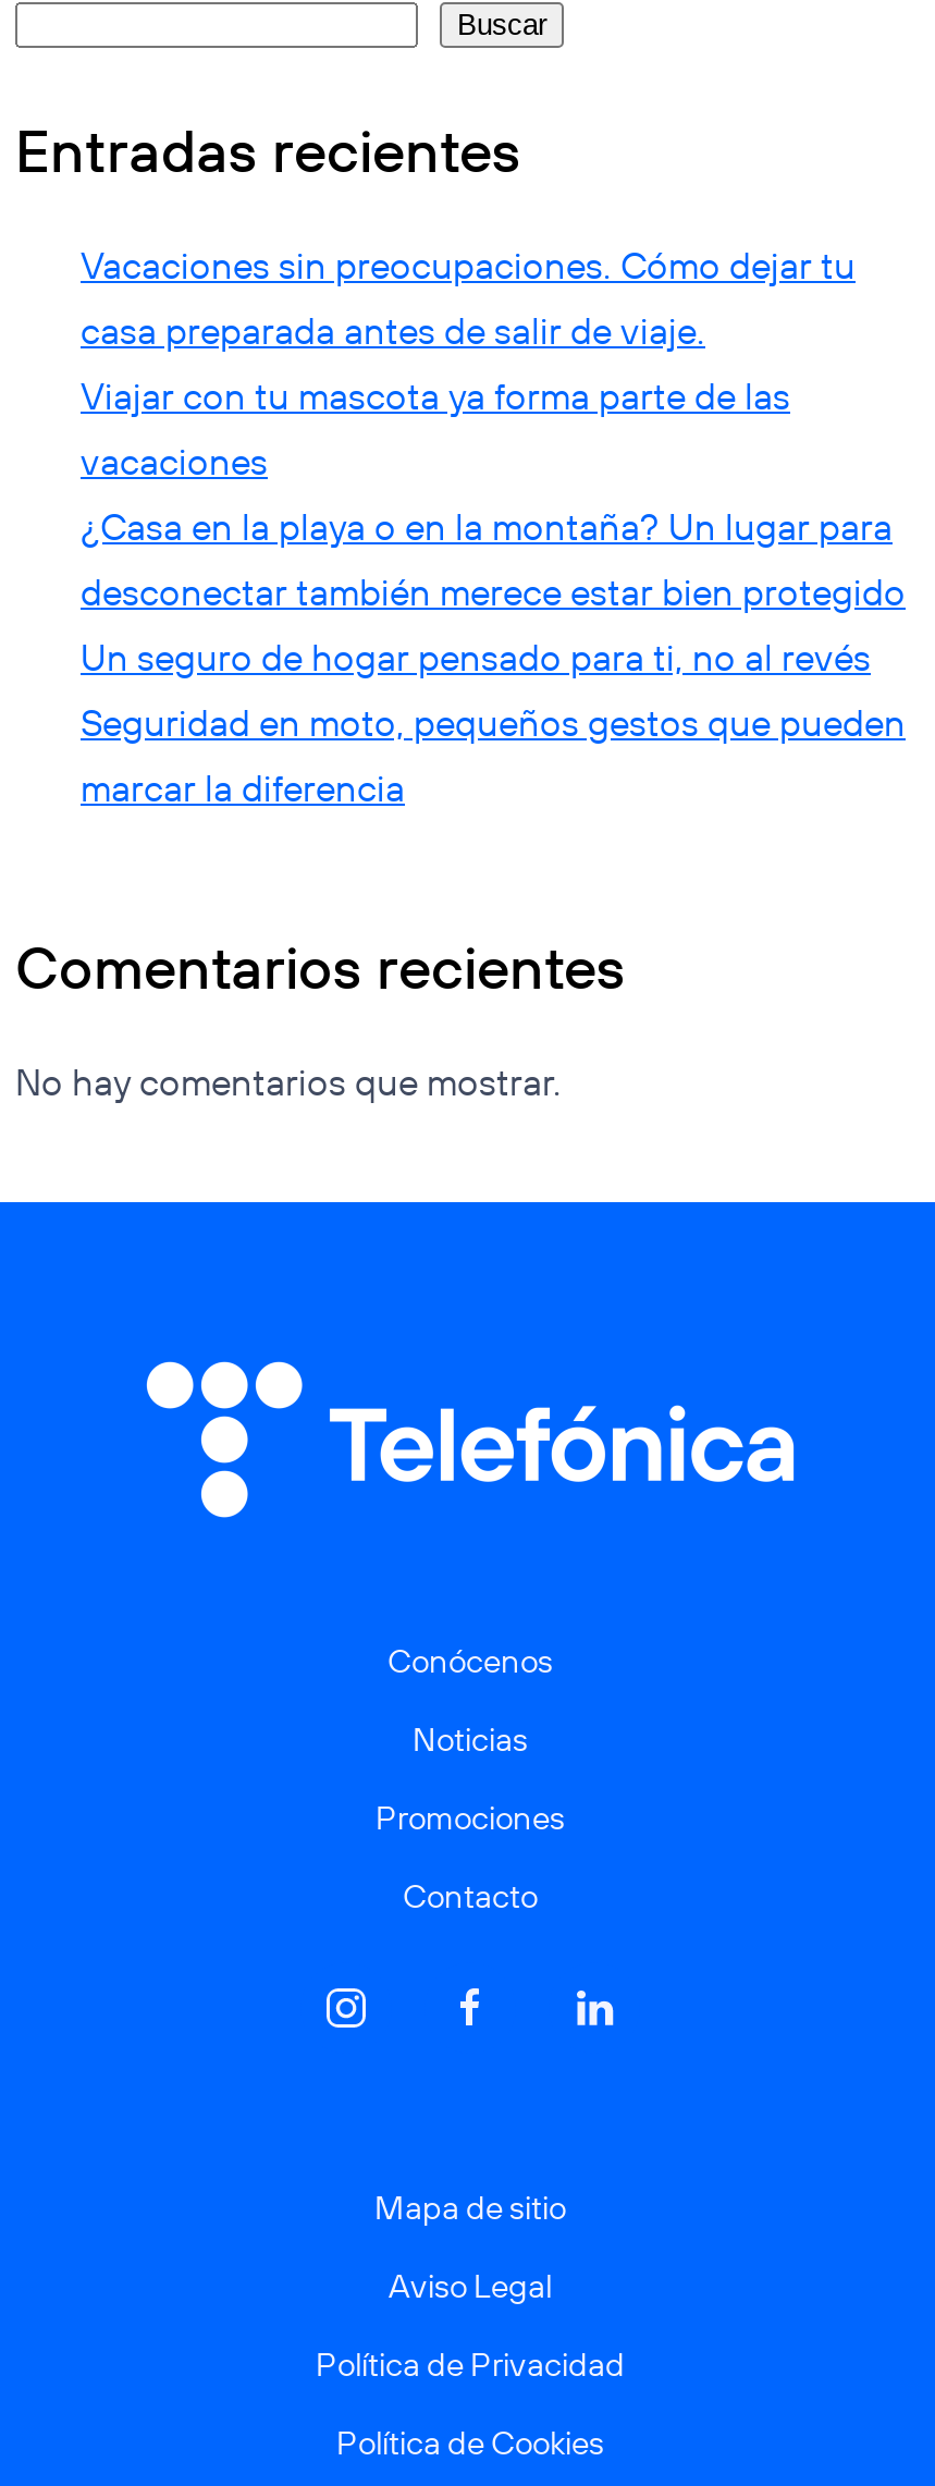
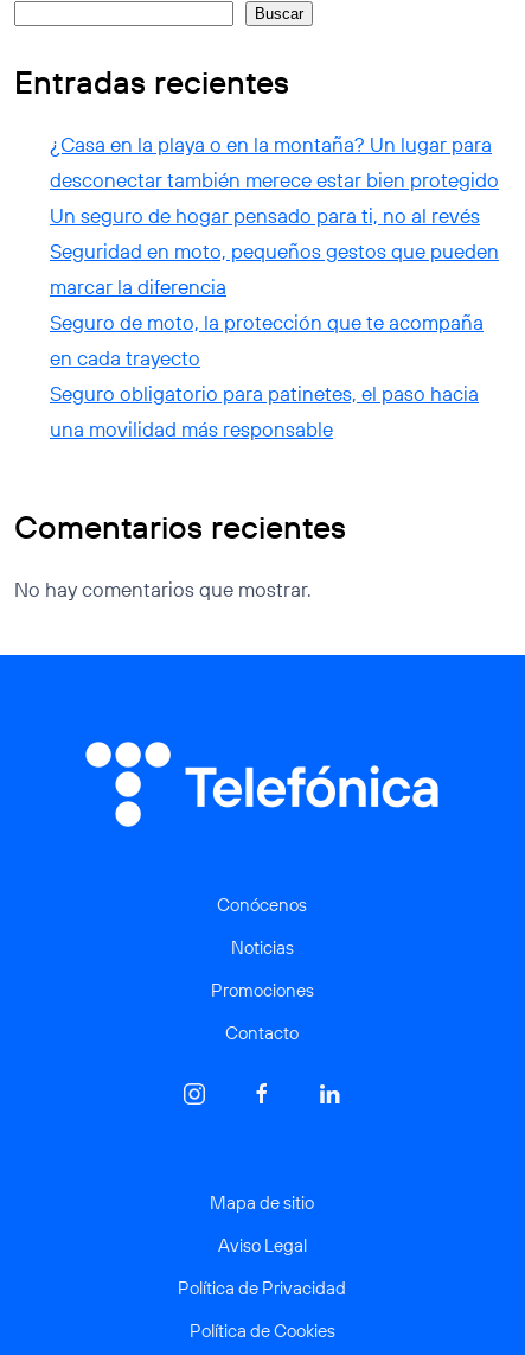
- Vacaciones sin preocupaciones. Cómo dejar tu
- casa preparada antes de salir de viaje.
- Viajar con tu mascota ya forma parte de las
- vacaciones

moved up: ¿Casa en la playa o en la montaña? Un lugar para | desconectar también merece estar bien protegido | Un seguro de hogar pensado para ti, no al revés | Seguridad en moto, pequeños gestos que pueden | marcar la diferencia

+ Seguro de moto, la protección que te acompaña
+ en cada trayecto
+ Seguro obligatorio para patinetes, el paso hacia
+ una movilidad más responsable
